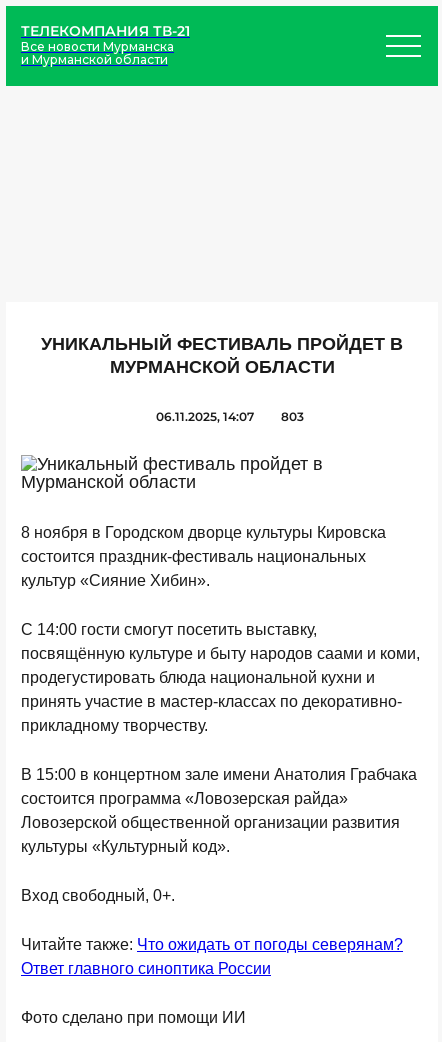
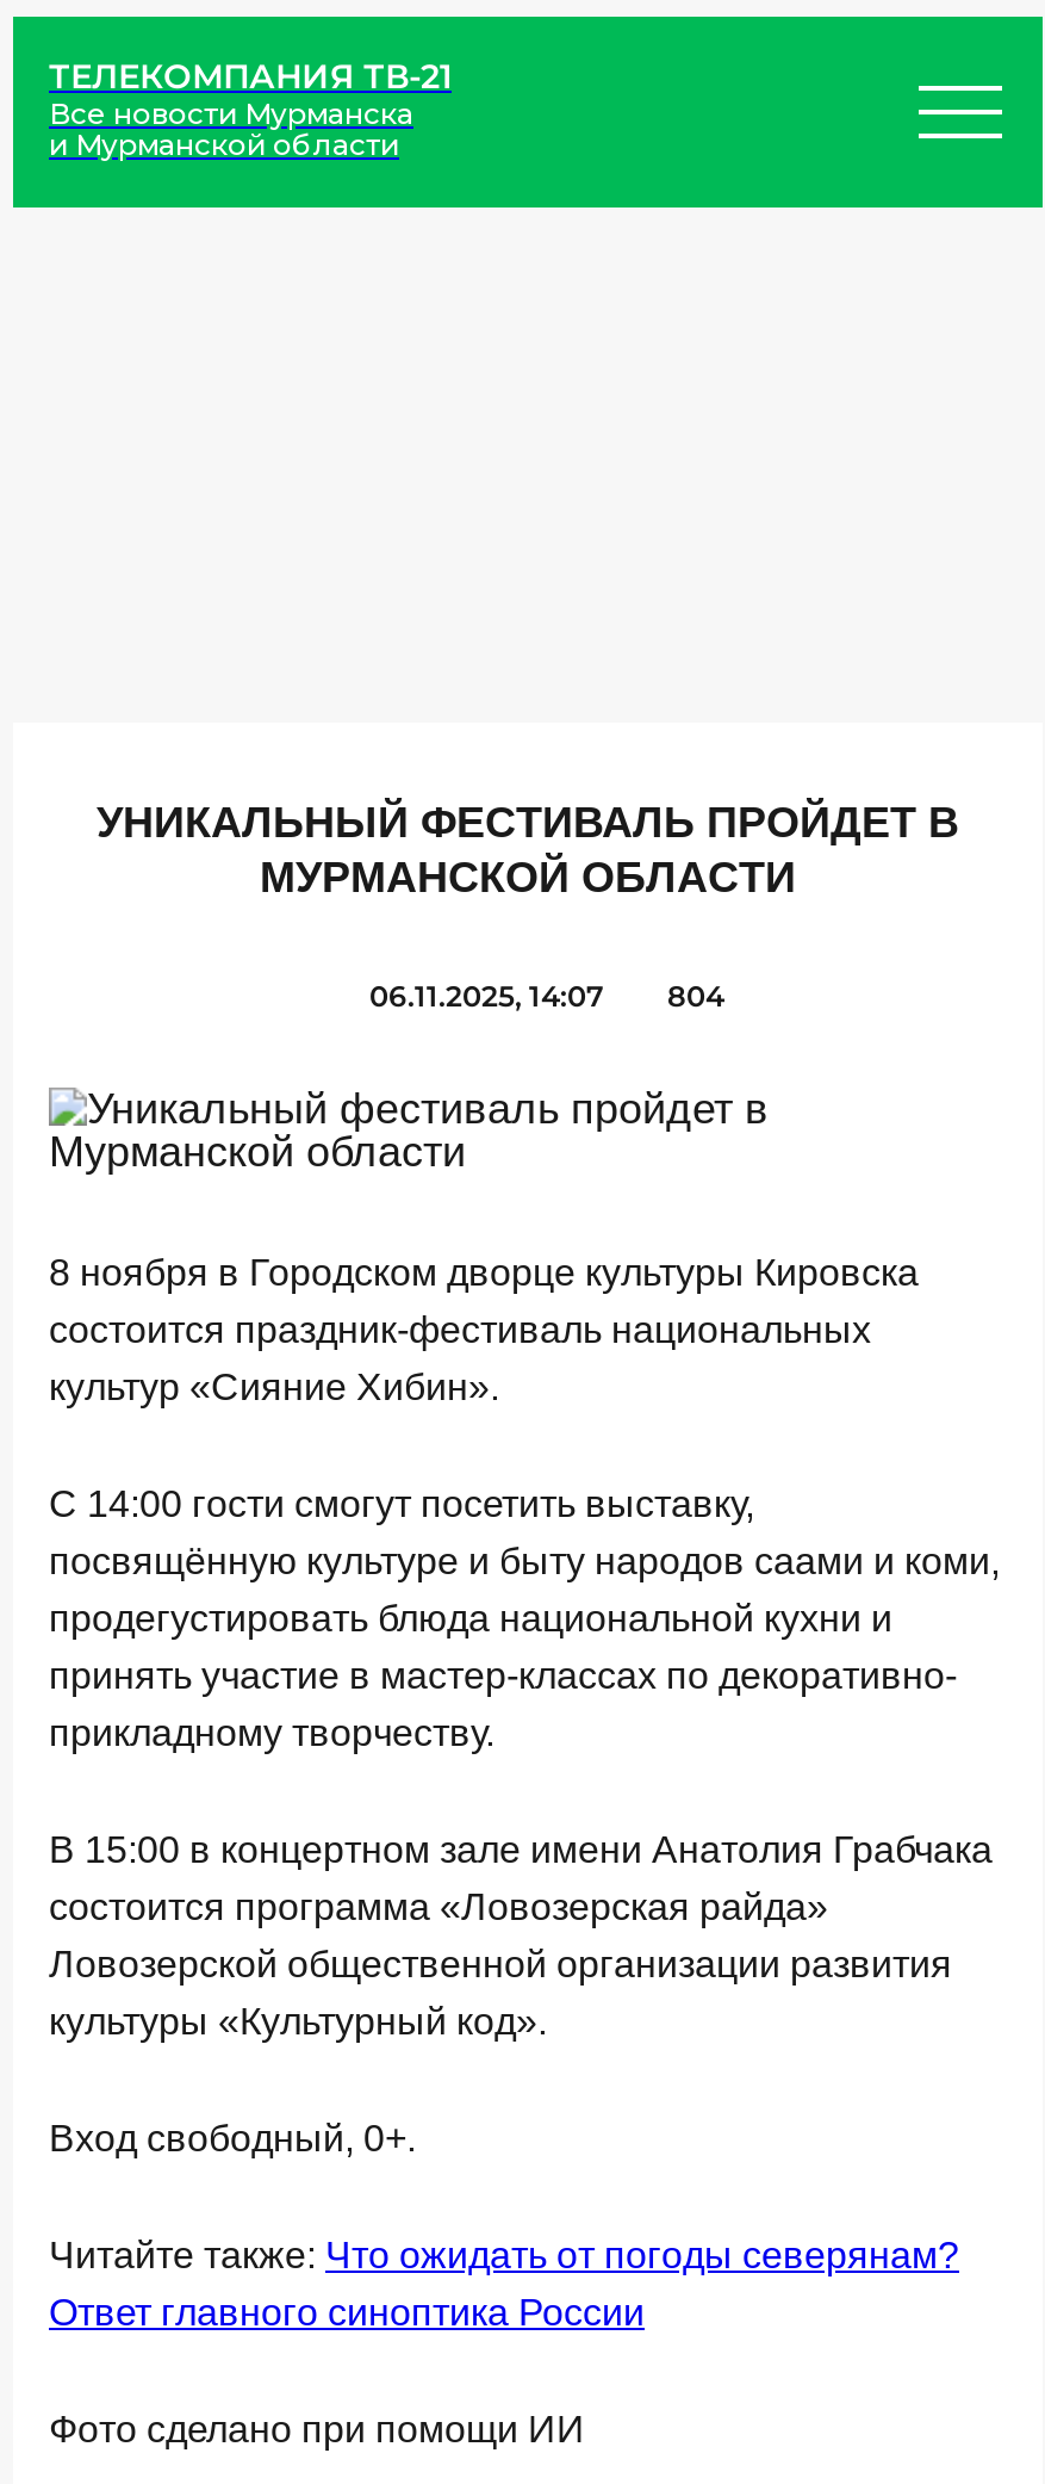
- 06.11.2025, 14:07 803
+ 06.11.2025, 14:07 804
